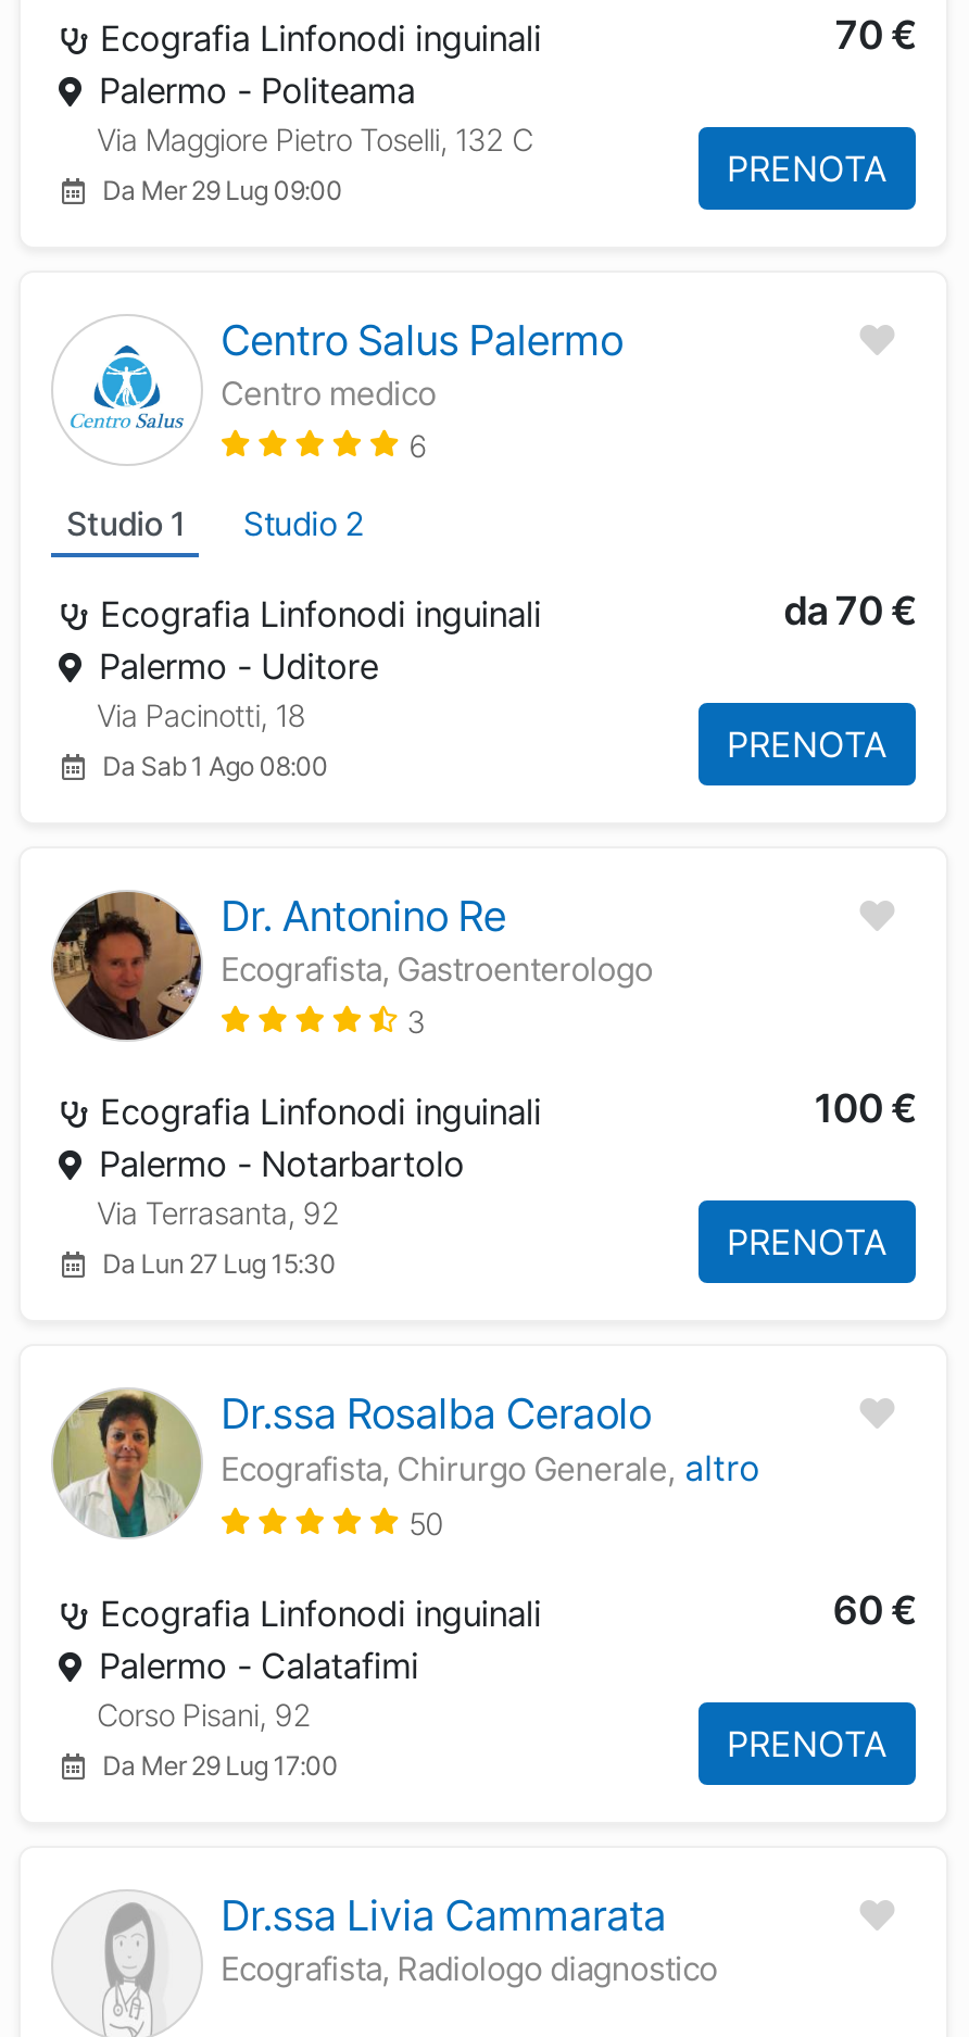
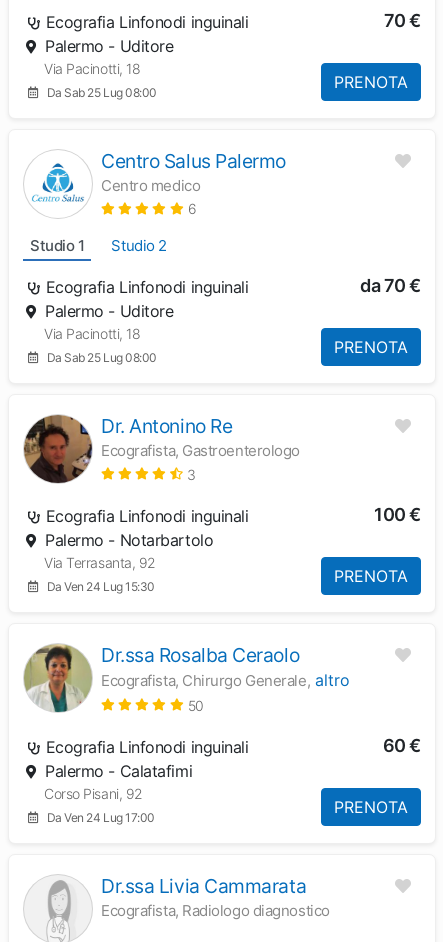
- Palermo - Politeama
- Via Maggiore Pietro Toselli, 132 C
- Da Mer 29 Lug 09:00
+ Palermo - Uditore
+ Via Pacinotti, 18
+ Da Sab 25 Lug 08:00

- Da Sab 1 Ago 08:00
+ Da Sab 25 Lug 08:00

- Da Lun 27 Lug 15:30
+ Da Ven 24 Lug 15:30

- Da Mer 29 Lug 17:00
+ Da Ven 24 Lug 17:00
